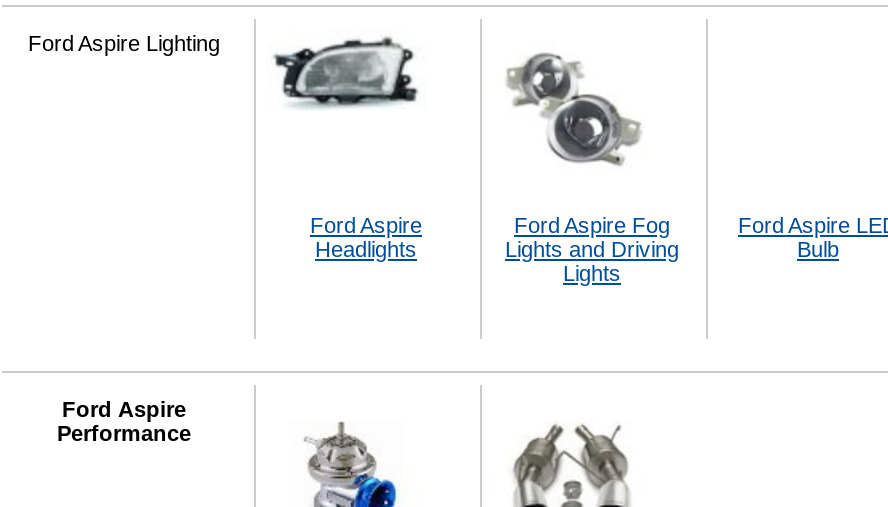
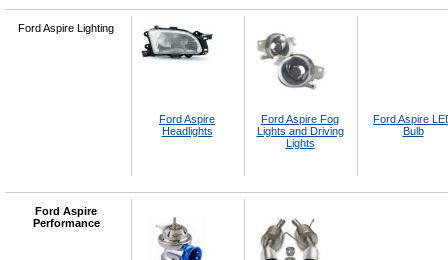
- [image]
+ [image]
